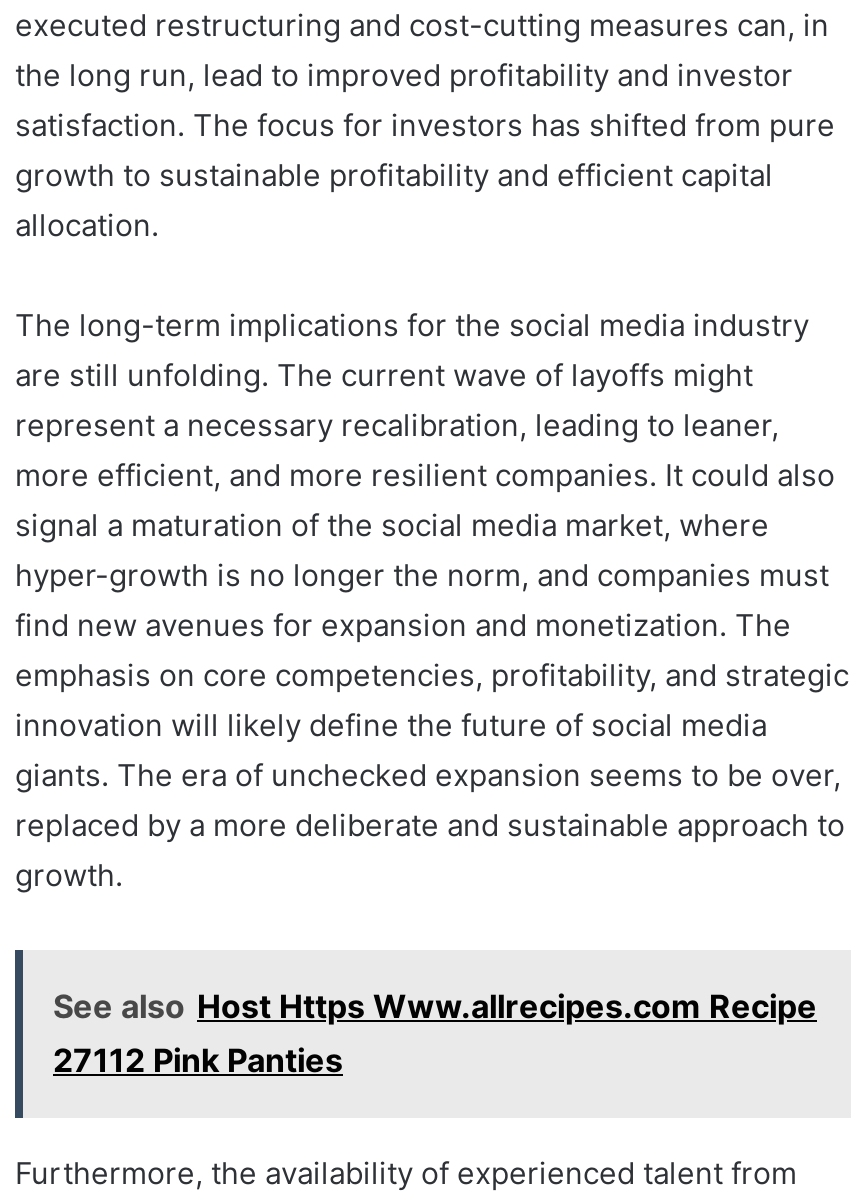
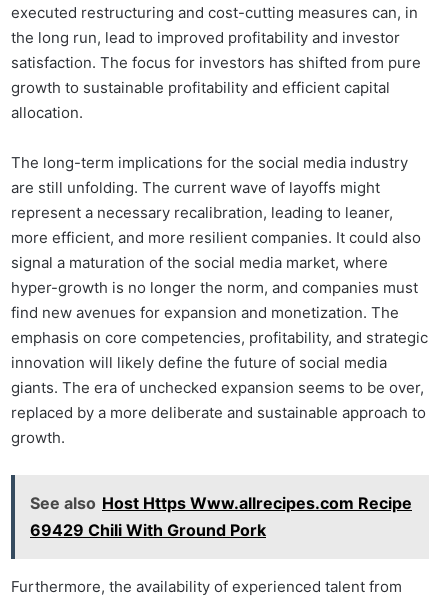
- 27112 Pink Panties
+ 69429 Chili With Ground Pork
